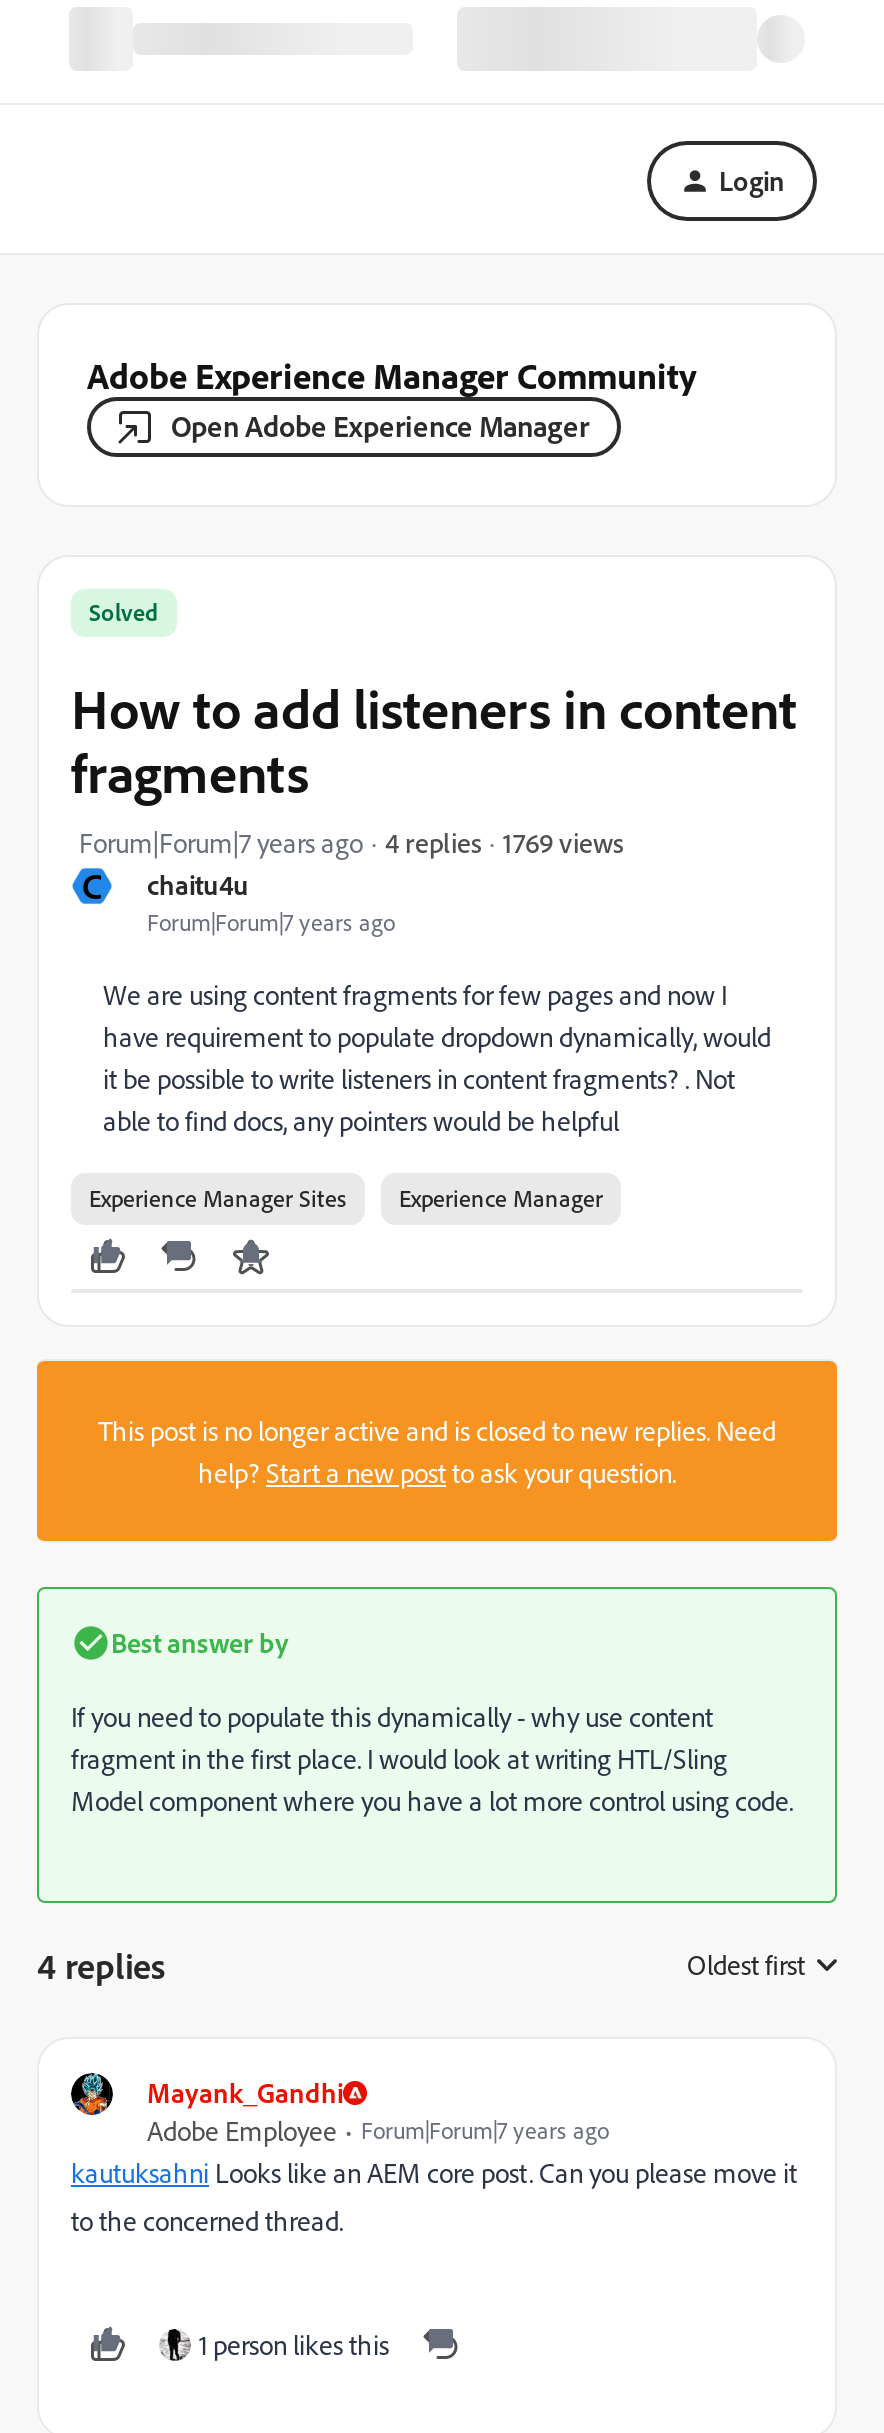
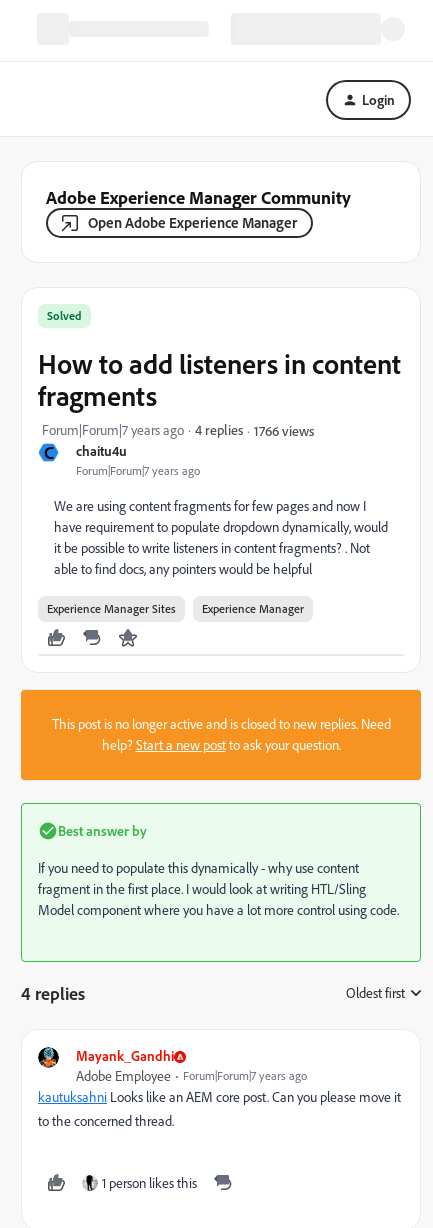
- 1769 views
+ 1766 views
